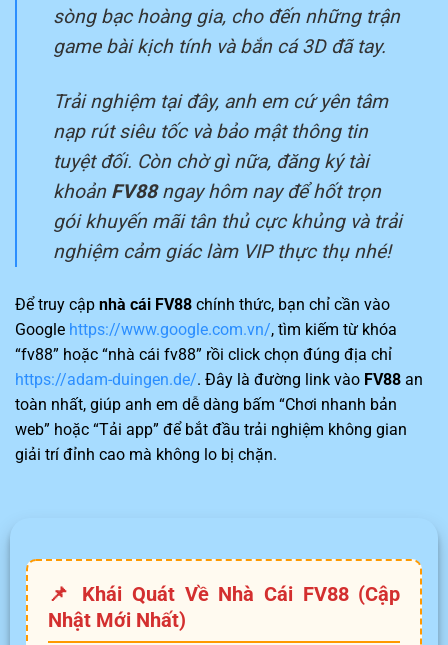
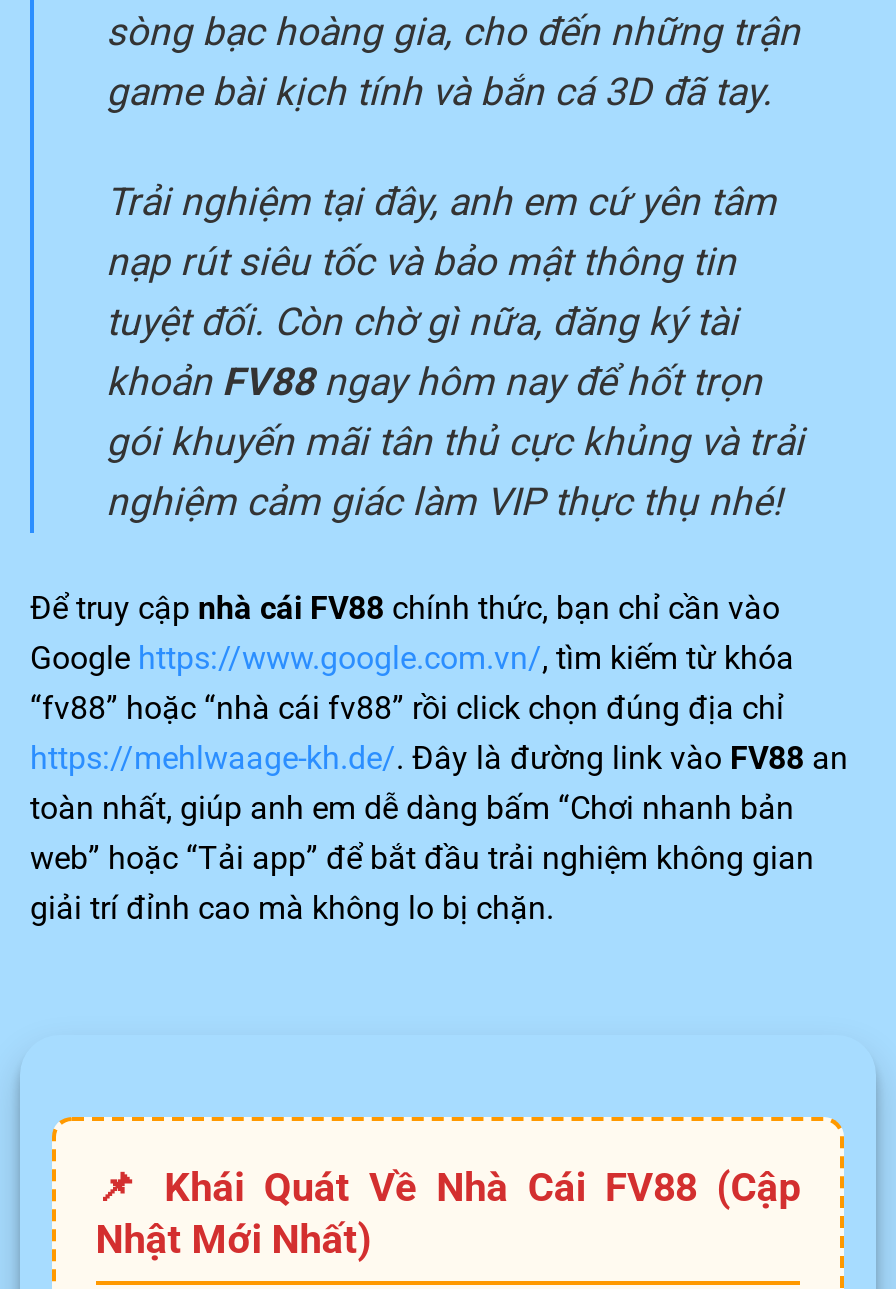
- https://adam-duingen.de/. Đây là đường link vào FV88 an
+ https://mehlwaage-kh.de/. Đây là đường link vào FV88 an
